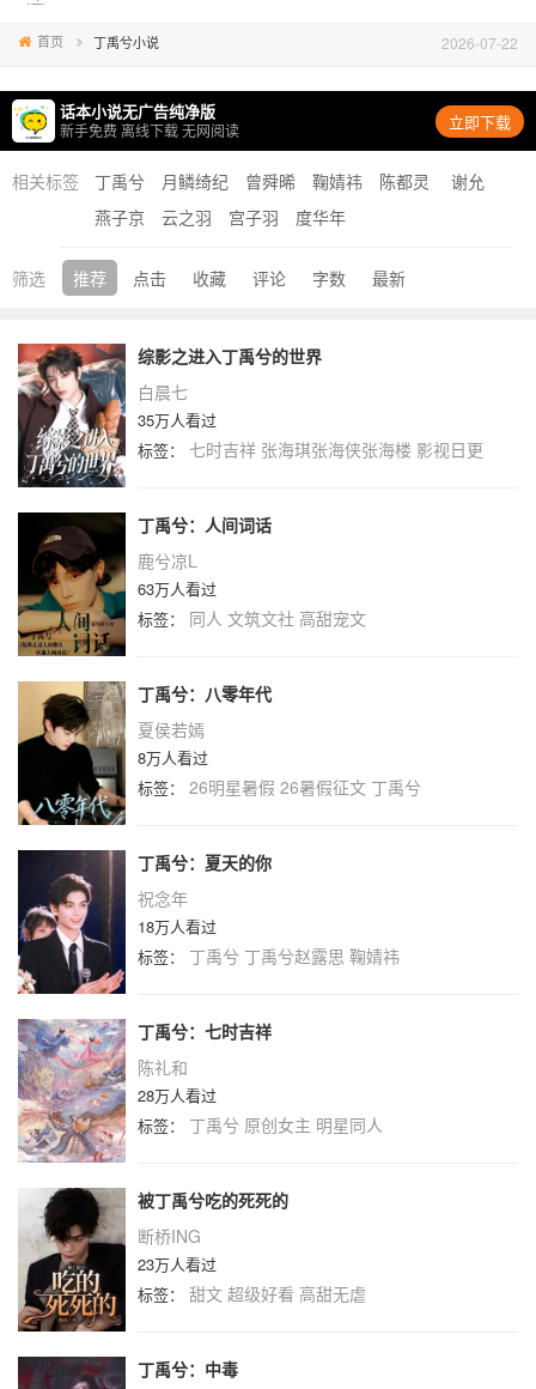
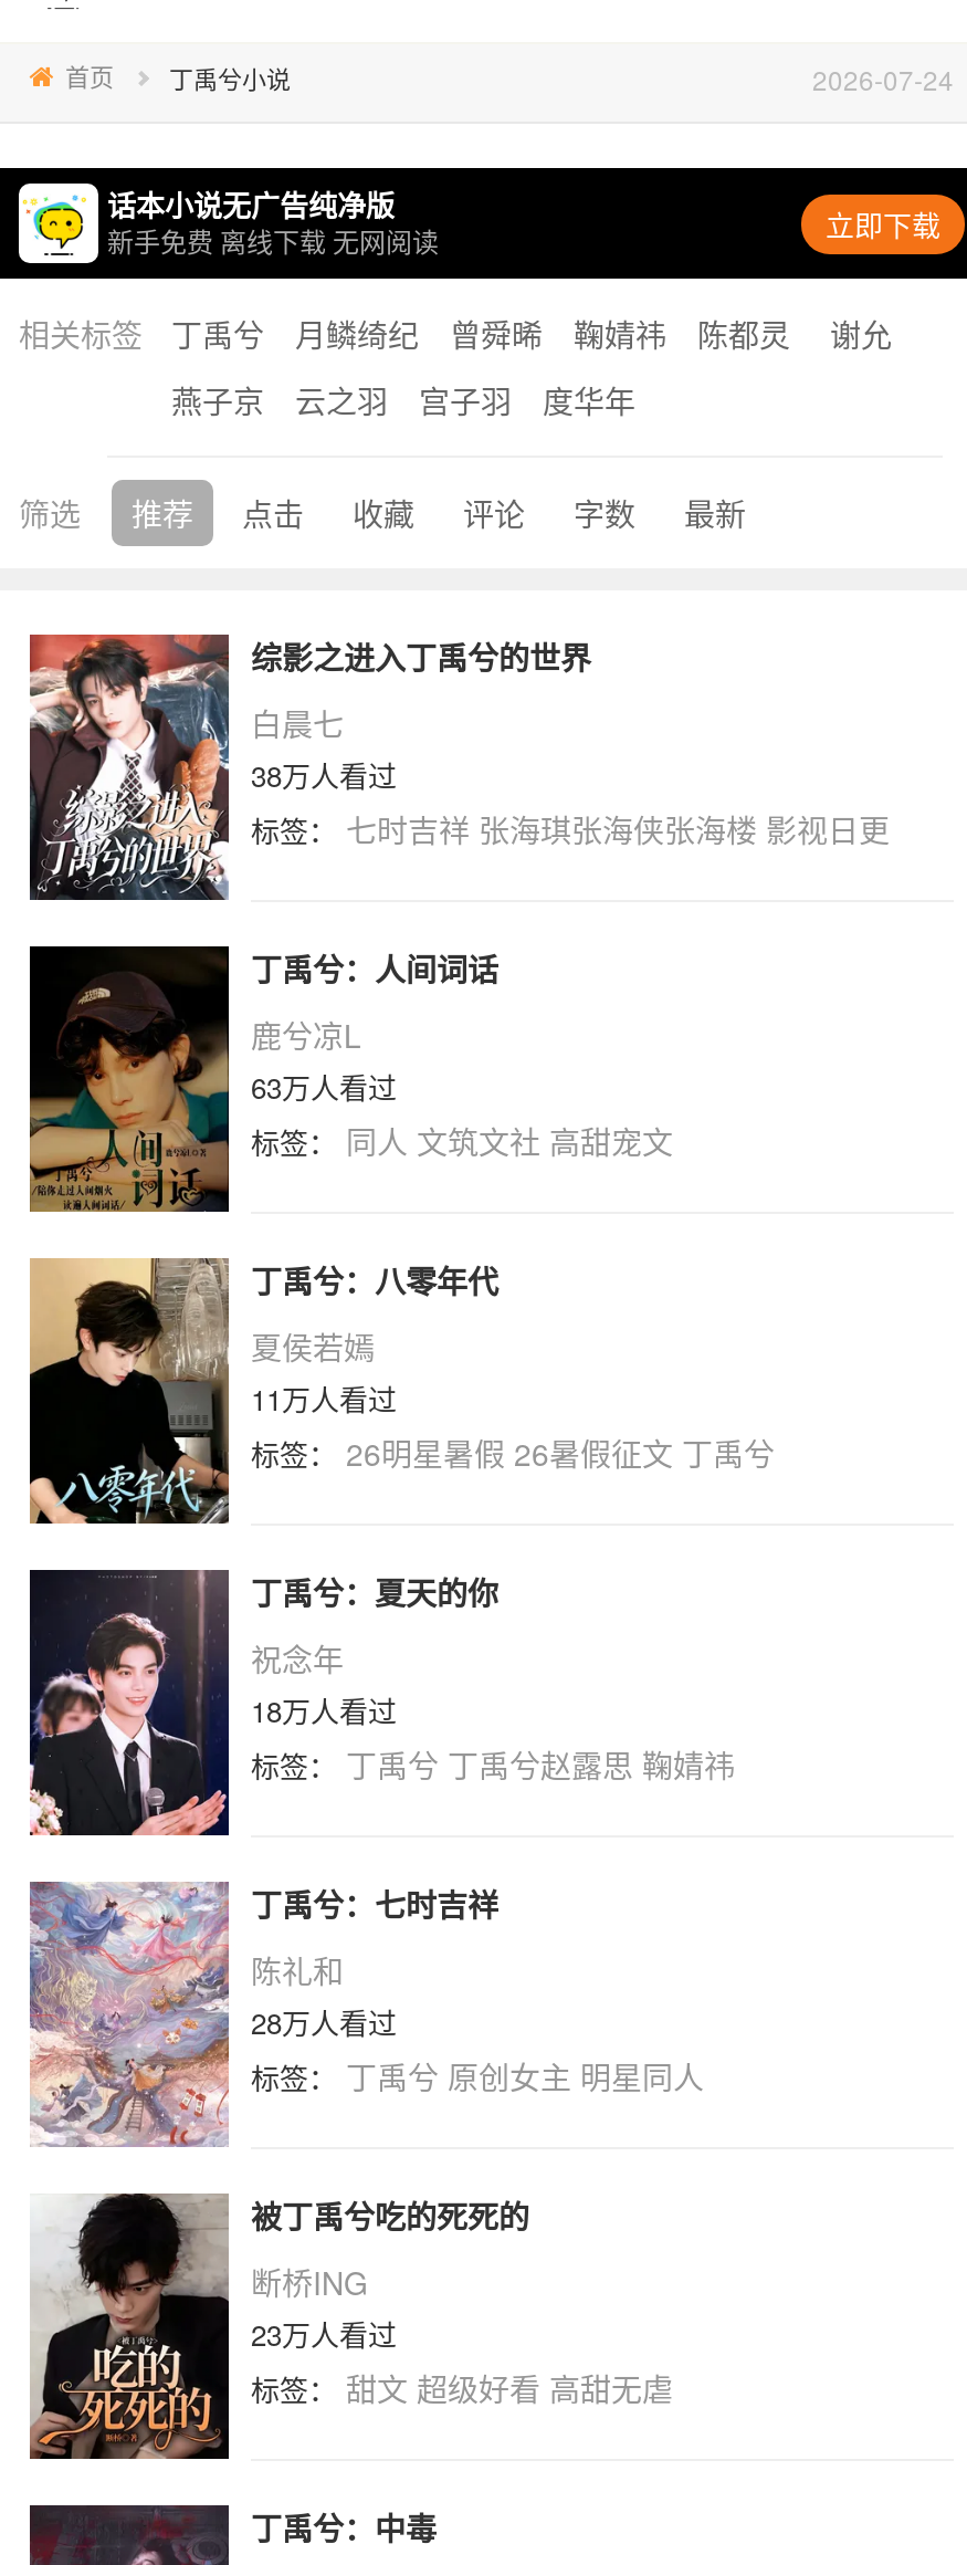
- 2026-07-22
+ 2026-07-24

- 35万人看过
+ 38万人看过

- 8万人看过
+ 11万人看过
